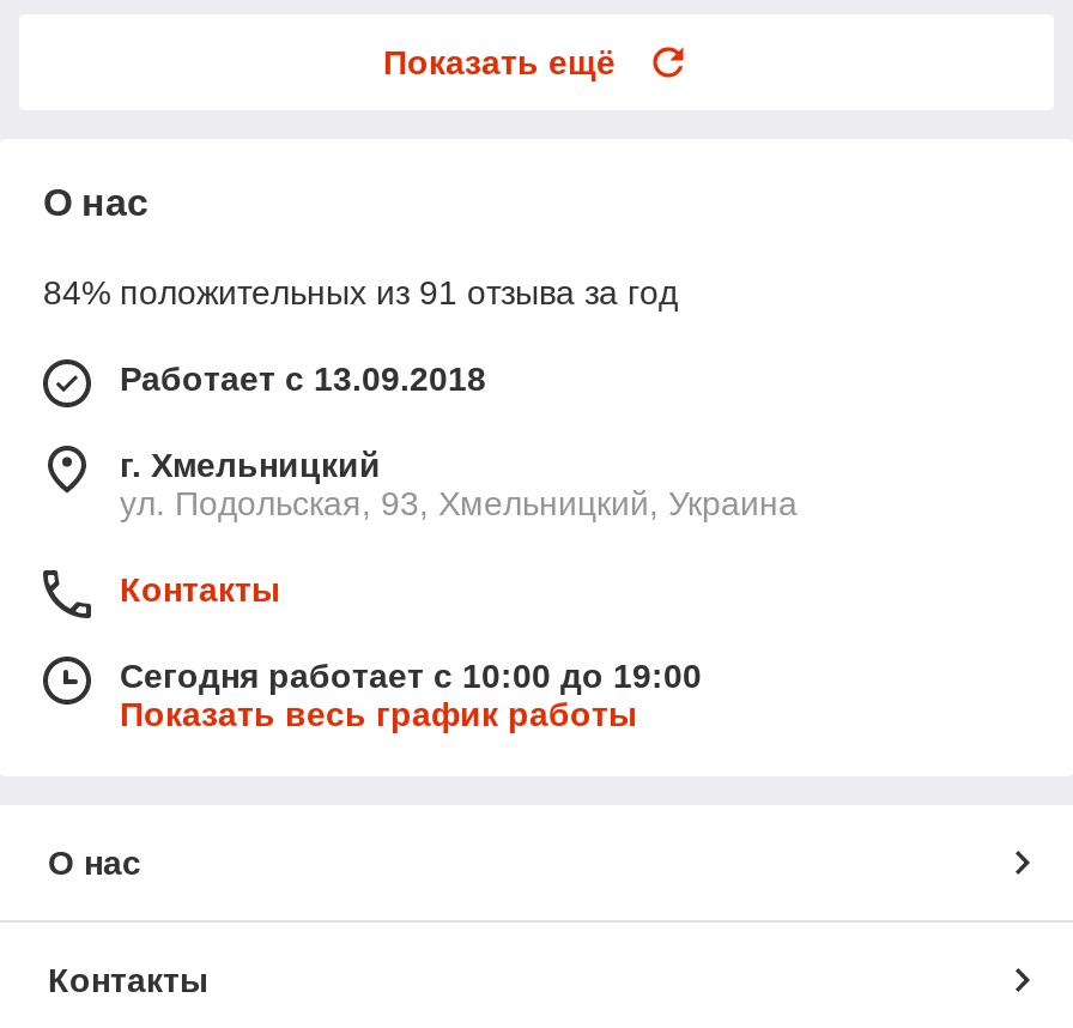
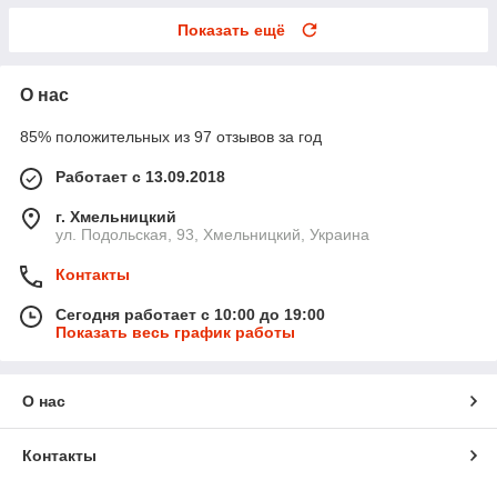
- 84% положительных из 91 отзыва за год
+ 85% положительных из 97 отзывов за год
